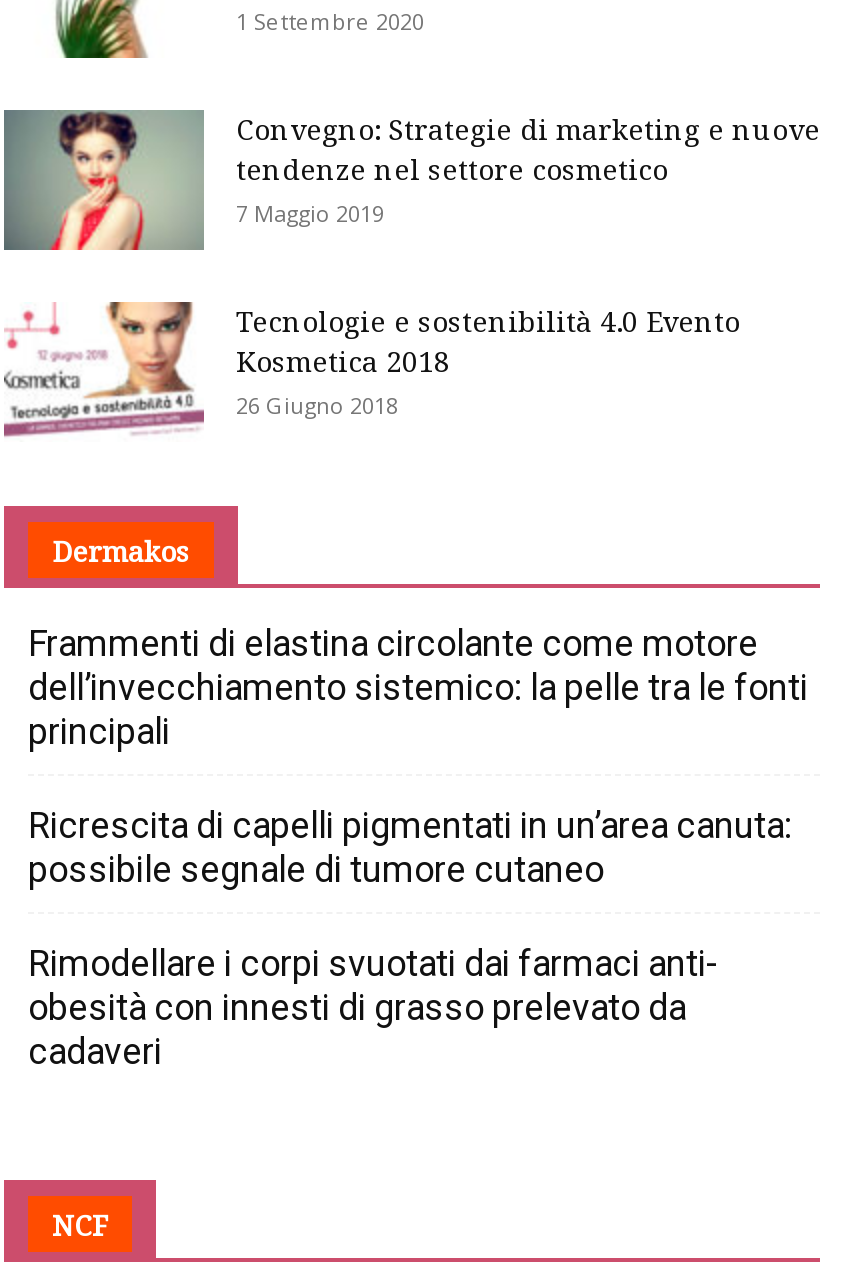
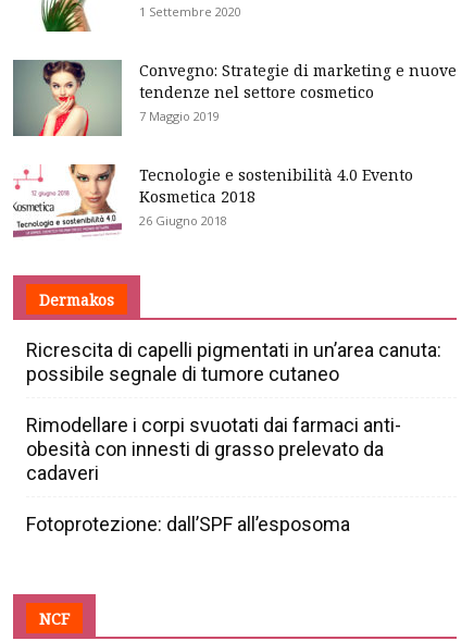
- Frammenti di elastina circolante come motore
- dell’invecchiamento sistemico: la pelle tra le fonti
- principali

moved up: Ricrescita di capelli pigmentati in un’area canuta: | possibile segnale di tumore cutaneo | Rimodellare i corpi svuotati dai farmaci anti- | obesità con innesti di grasso prelevato da | cadaveri

+ Fotoprotezione: dall’SPF all’esposoma
